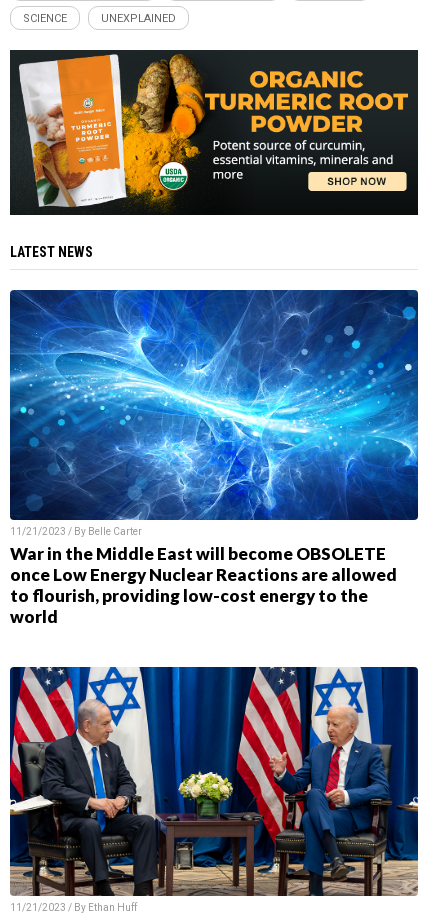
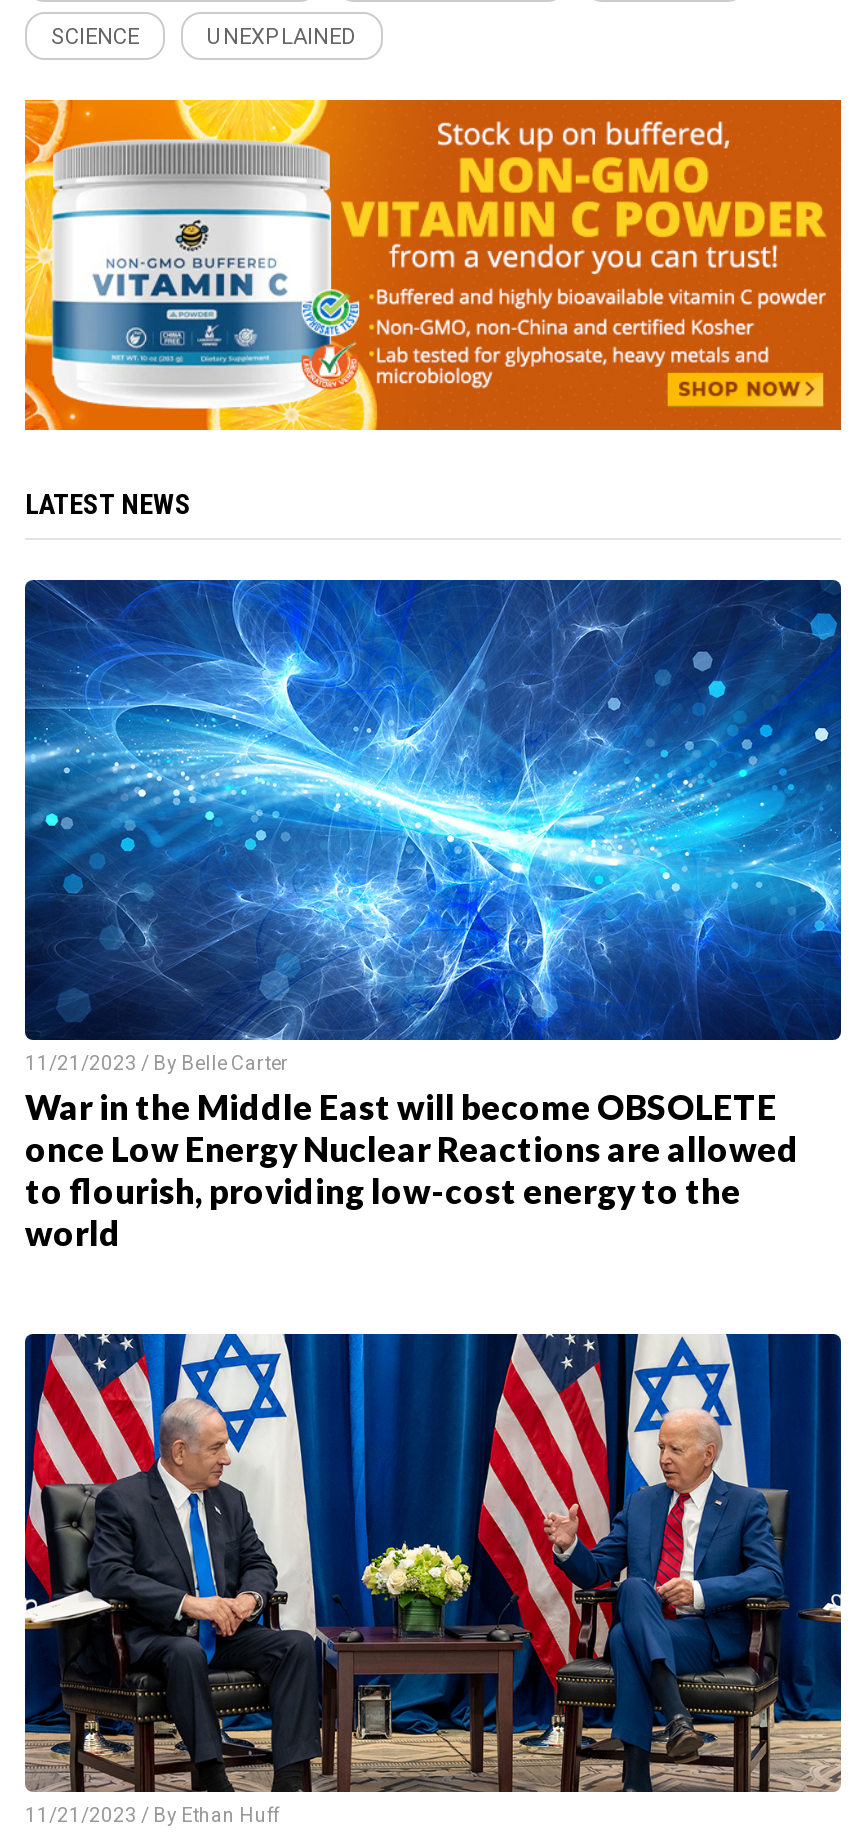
- [image]
+ [image]
